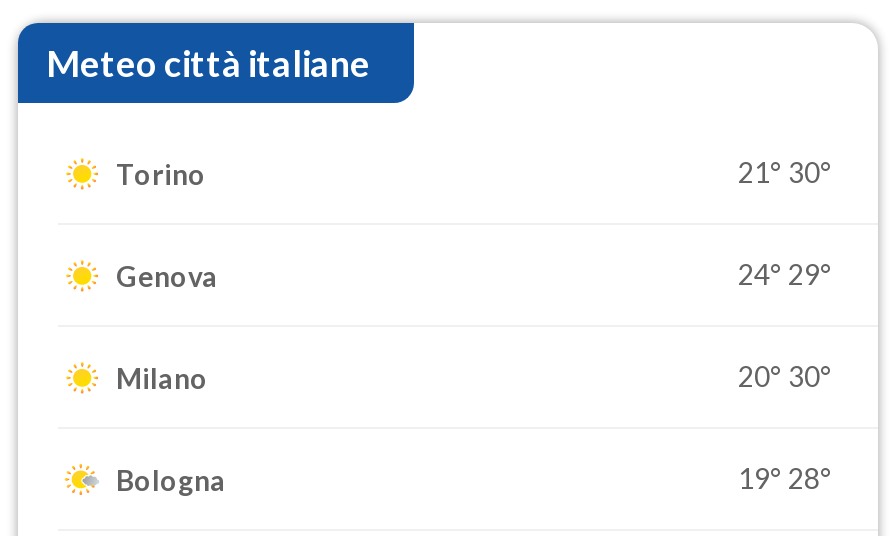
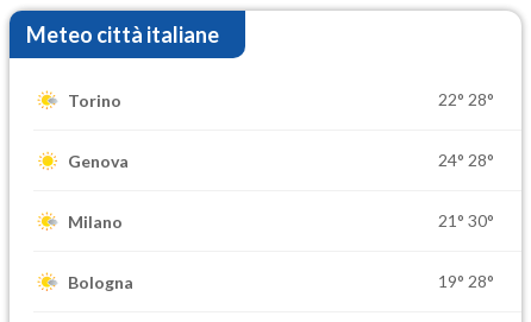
- 21° 30°
+ 22° 28°

- 24° 29°
+ 24° 28°

- 20° 30°
+ 21° 30°
